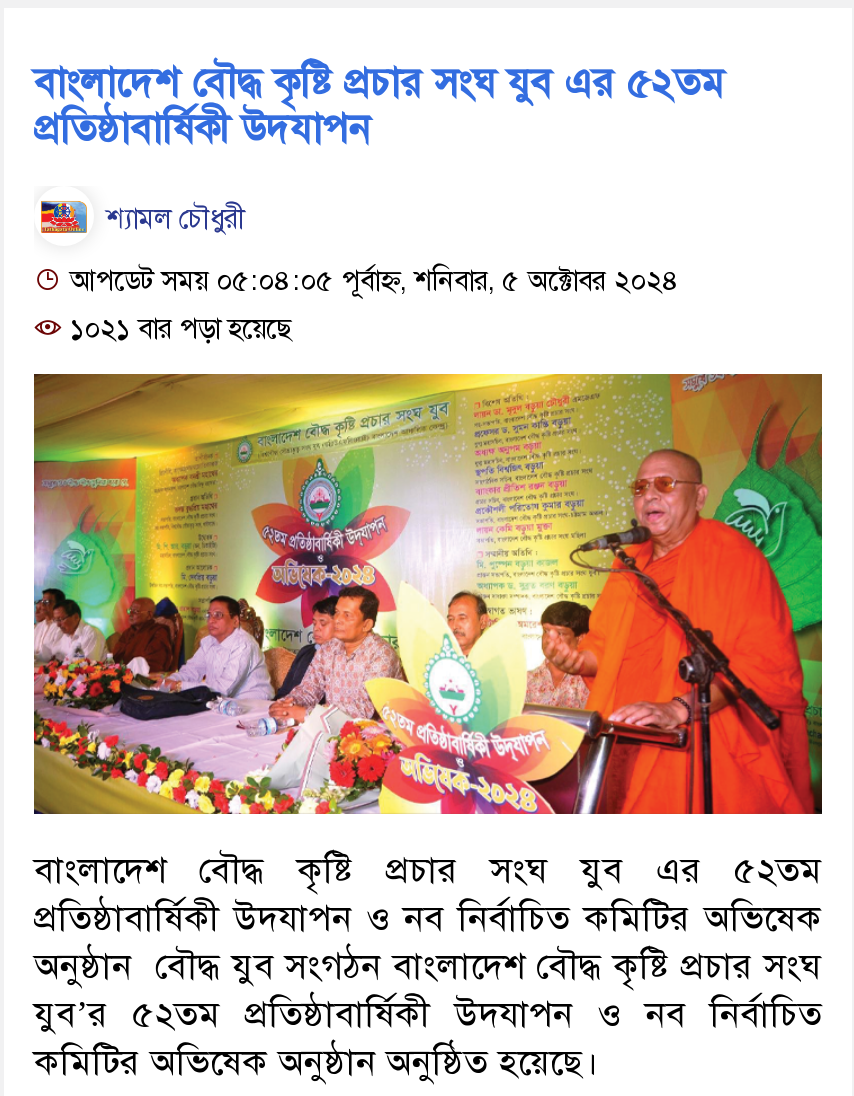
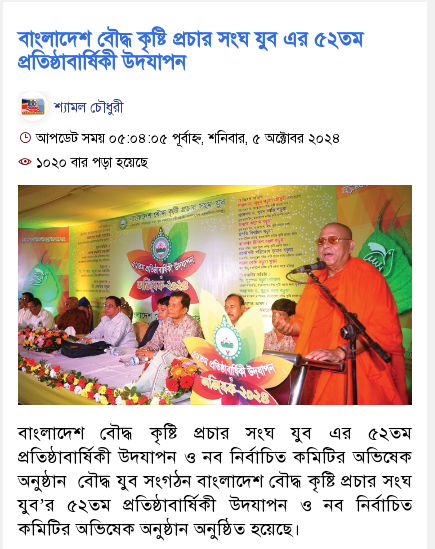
- ১০২১ বার পড়া হয়েছে
+ ১০২০ বার পড়া হয়েছে
